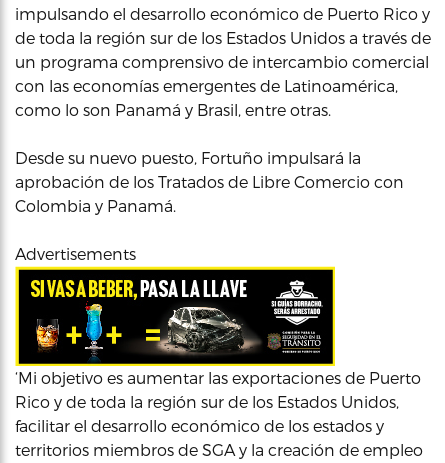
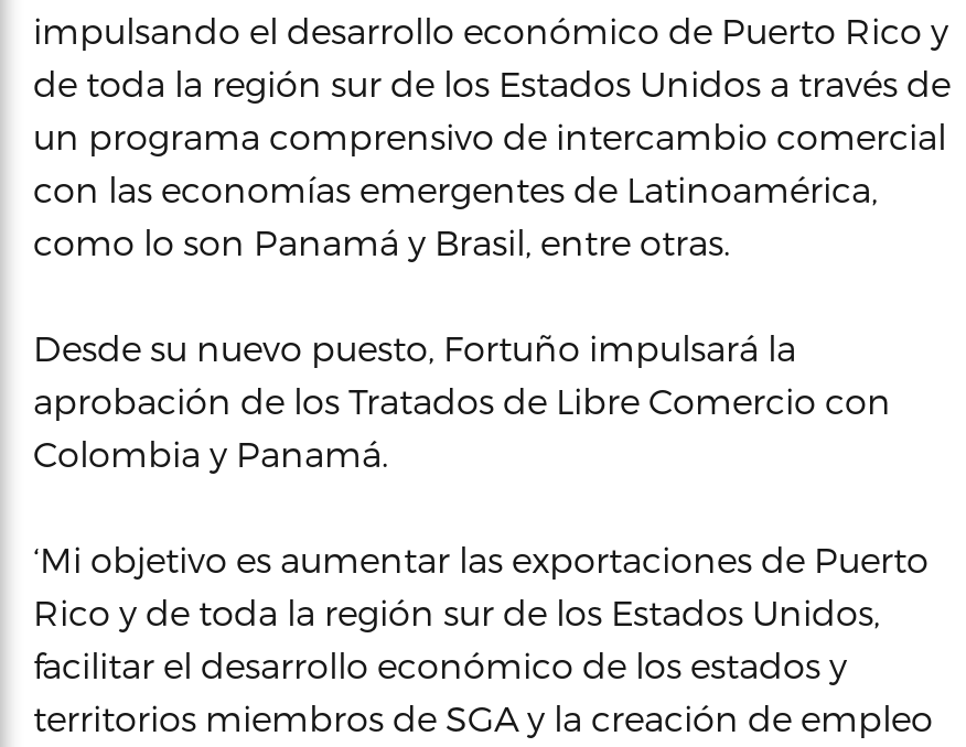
- Advertisements

- [image]
